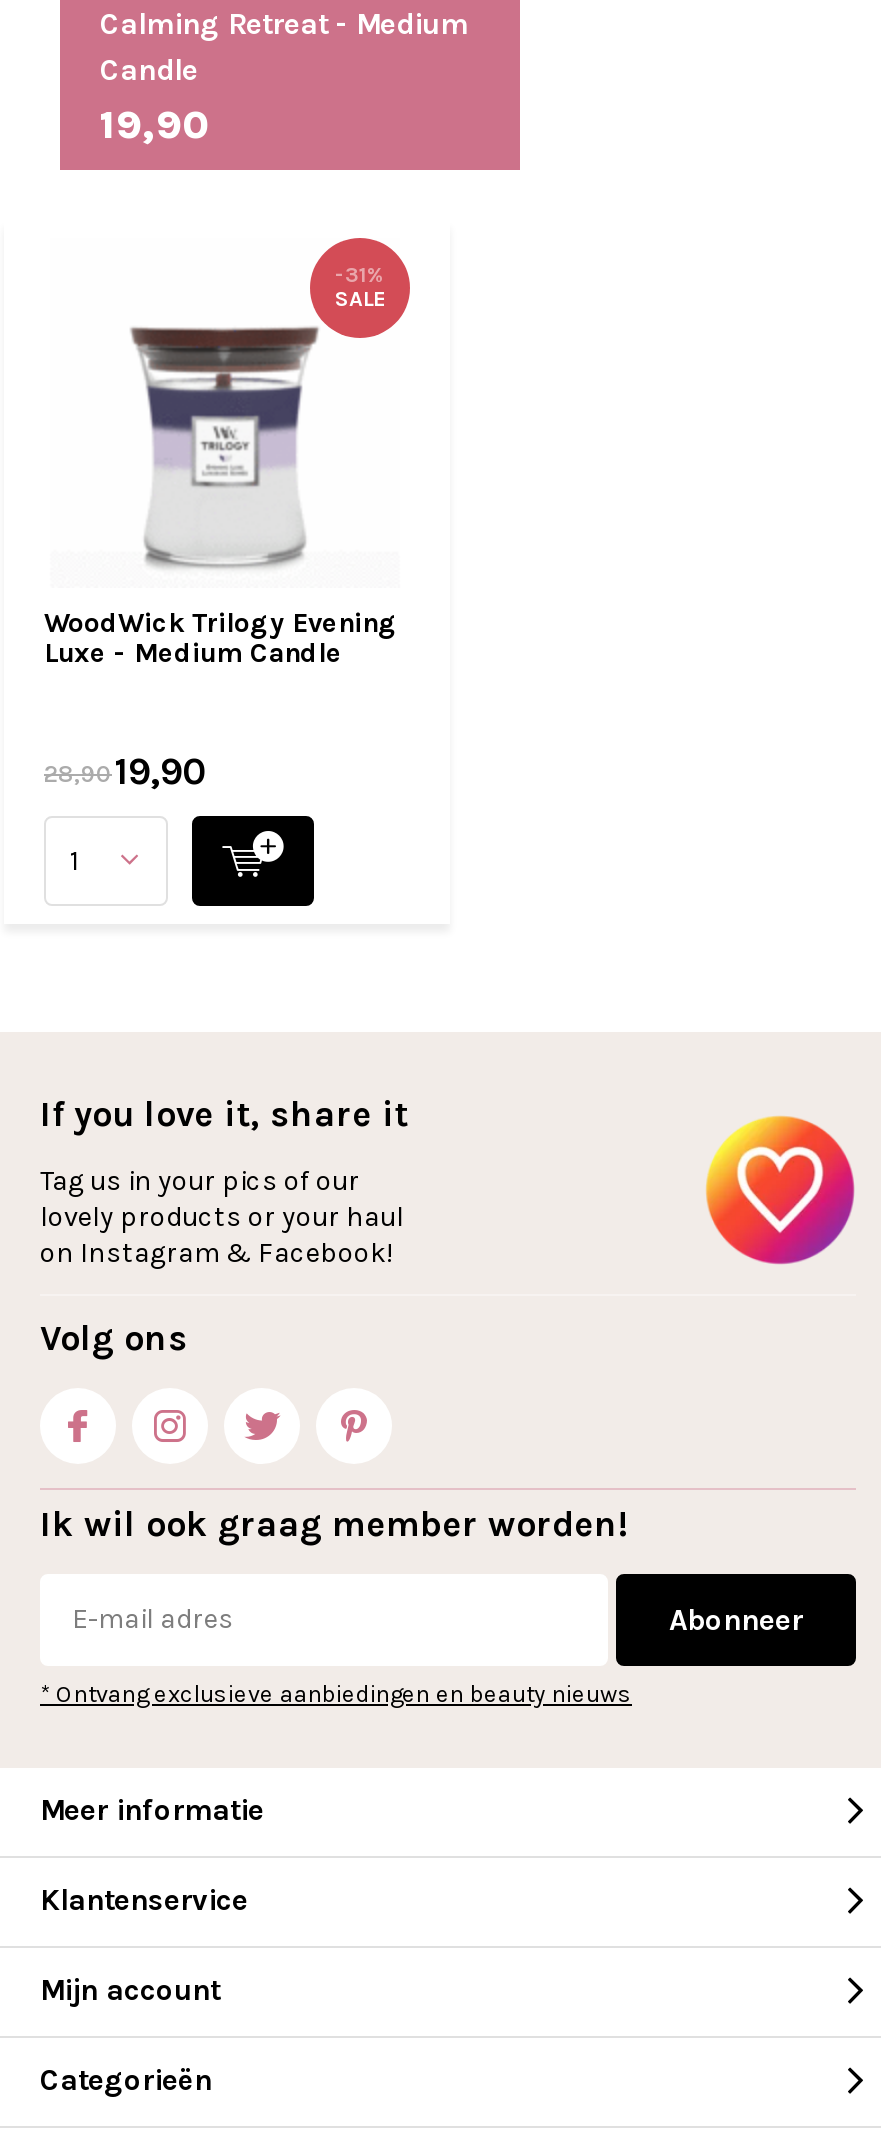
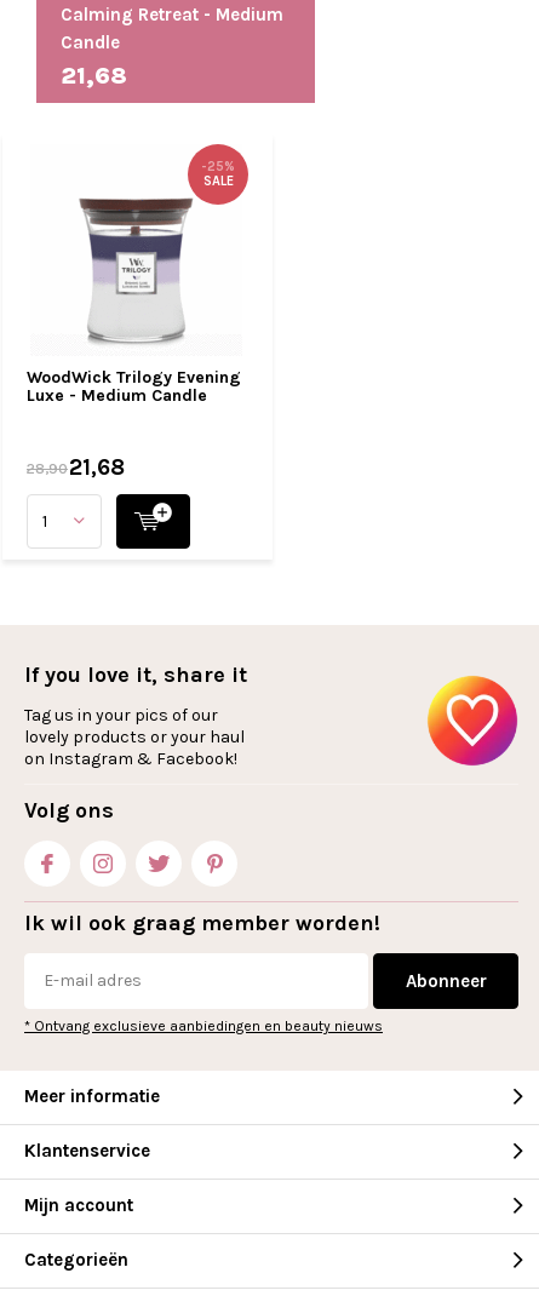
- 19,90
+ 21,68

- -31%
+ -25%

- 28,90 19,90
+ 28,90 21,68
